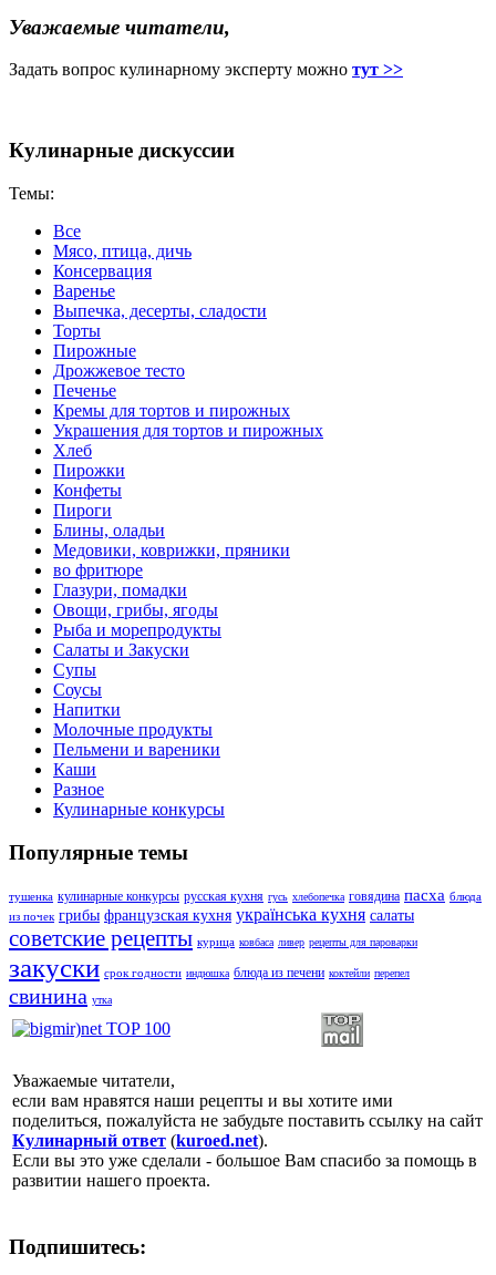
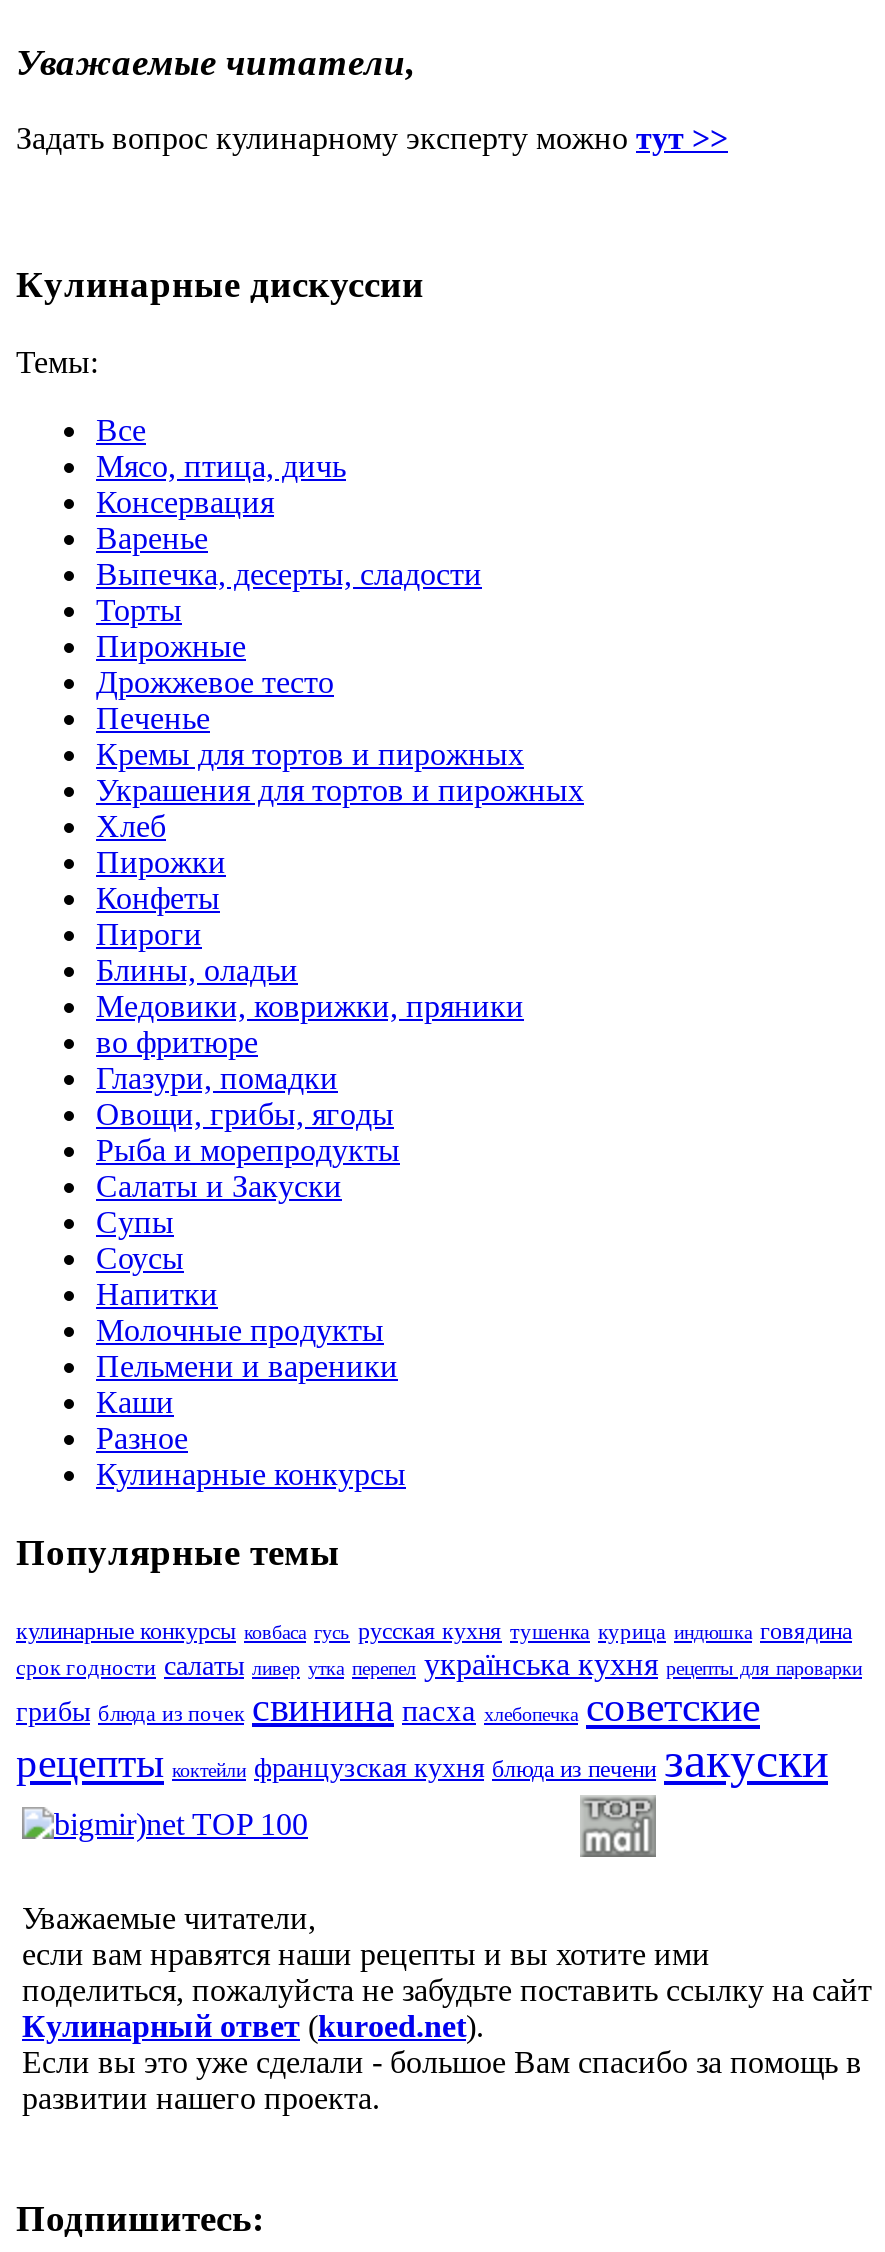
- тушенка кулинарные конкурсы русская кухня гусь хлебопечка говядина пасха блюда
- из почек грибы французская кухня українська кухня салаты
- советские рецепты курица ковбаса ливер рецепты для пароварки
- закуски срок годности индюшка блюда из печени коктейли перепел
- свинина утка
+ кулинарные конкурсы ковбаса гусь русская кухня тушенка курица индюшка говядина
+ срок годности салаты ливер утка перепел українська кухня рецепты для пароварки
+ грибы блюда из почек свинина пасха хлебопечка советские
+ рецепты коктейли французская кухня блюда из печени закуски
